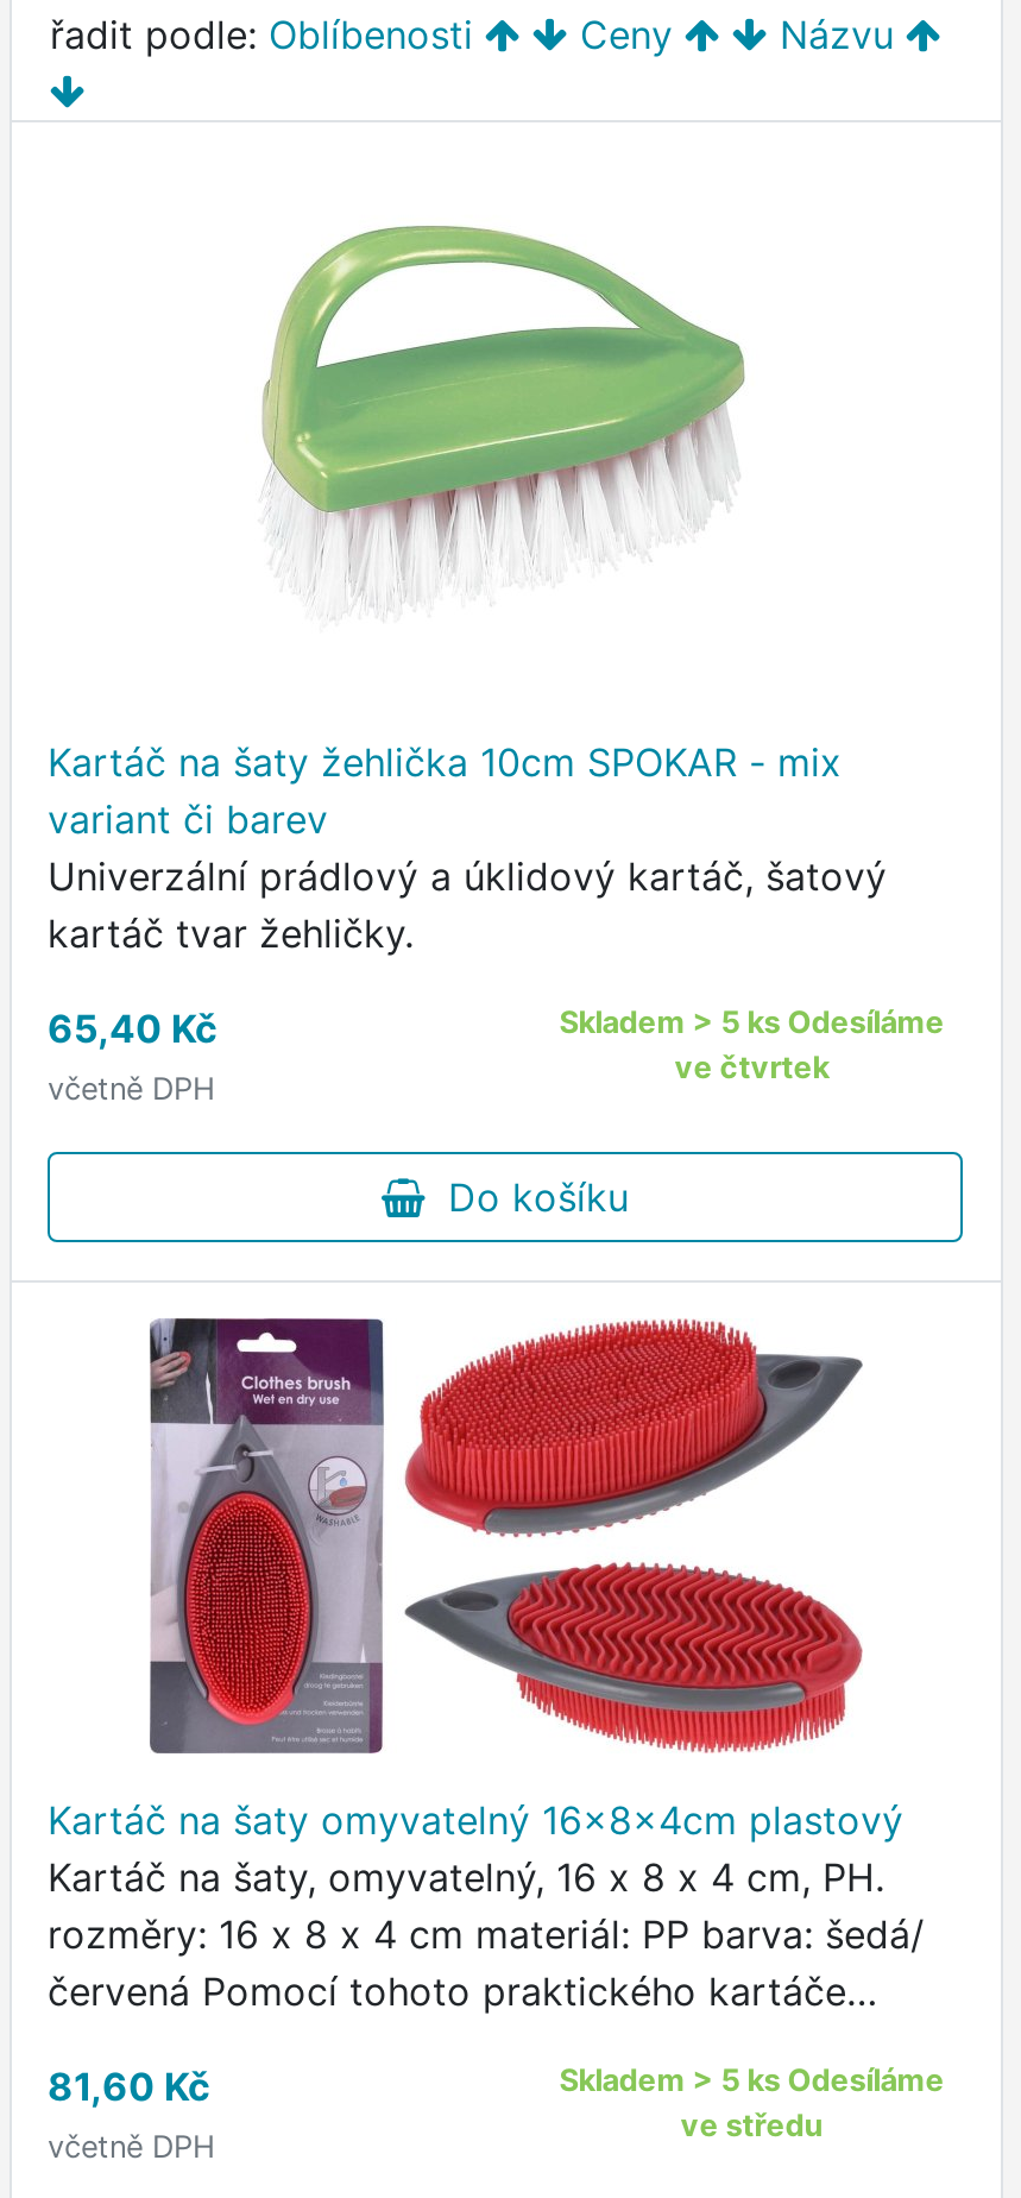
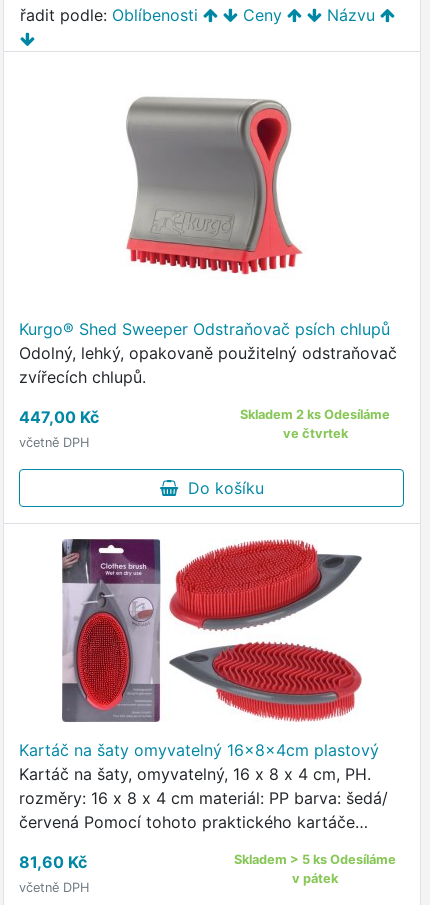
- [image]
+ [image]

- Kartáč na šaty žehlička 10cm SPOKAR - mix
- variant či barev
- Univerzální prádlový a úklidový kartáč, šatový
- kartáč tvar žehličky.
+ Kurgo® Shed Sweeper Odstraňovač psích chlupů
+ Odolný, lehký, opakovaně použitelný odstraňovač
+ zvířecích chlupů.

- 65,40 Kč
+ 447,00 Kč

- Skladem > 5 ks Odesíláme
+ Skladem 2 ks Odesíláme

- ve středu
+ v pátek
